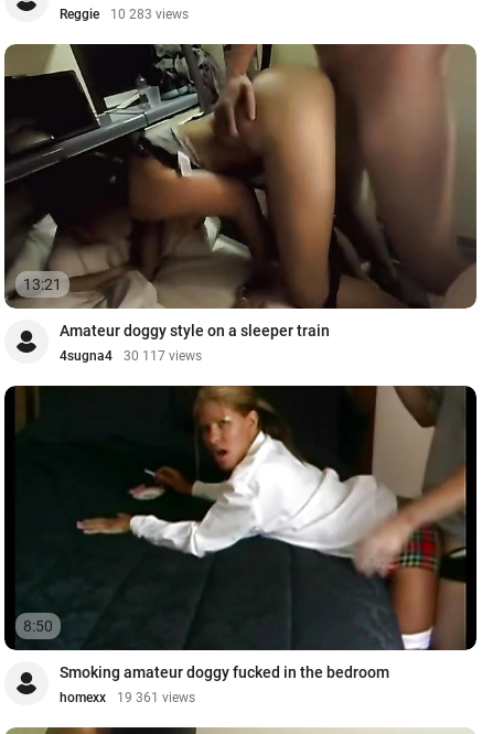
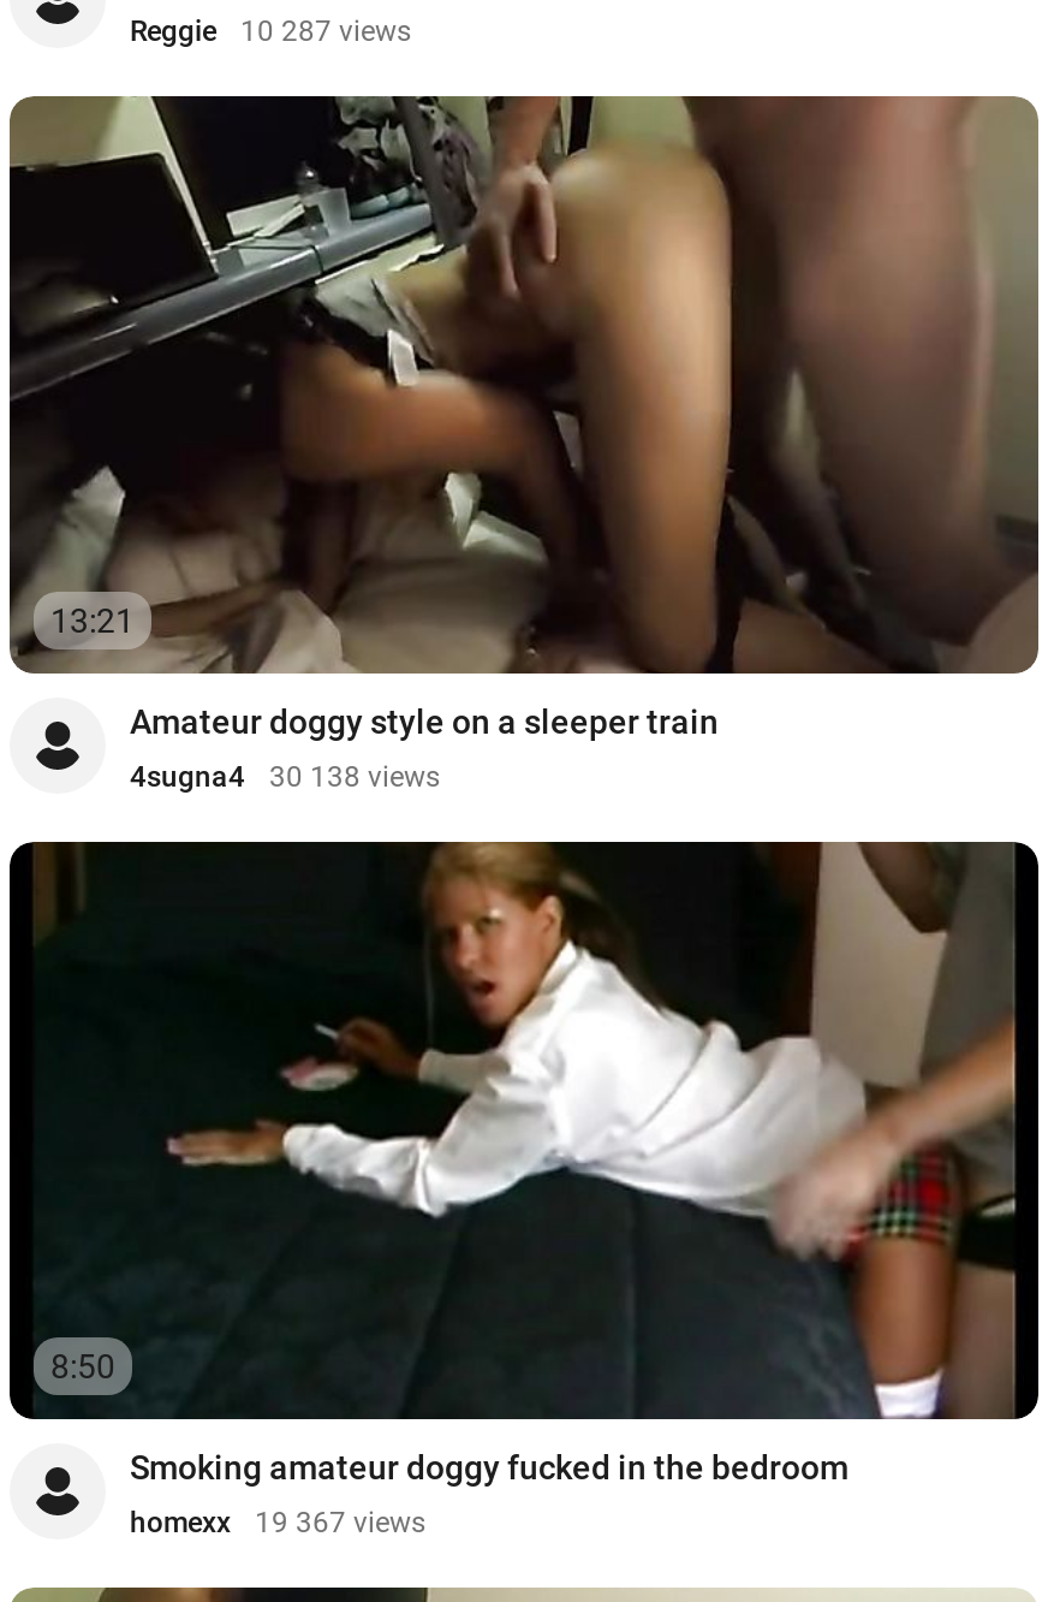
- Reggie 10 283 views
+ Reggie 10 287 views

- 4sugna4 30 117 views
+ 4sugna4 30 138 views

- homexx 19 361 views
+ homexx 19 367 views
